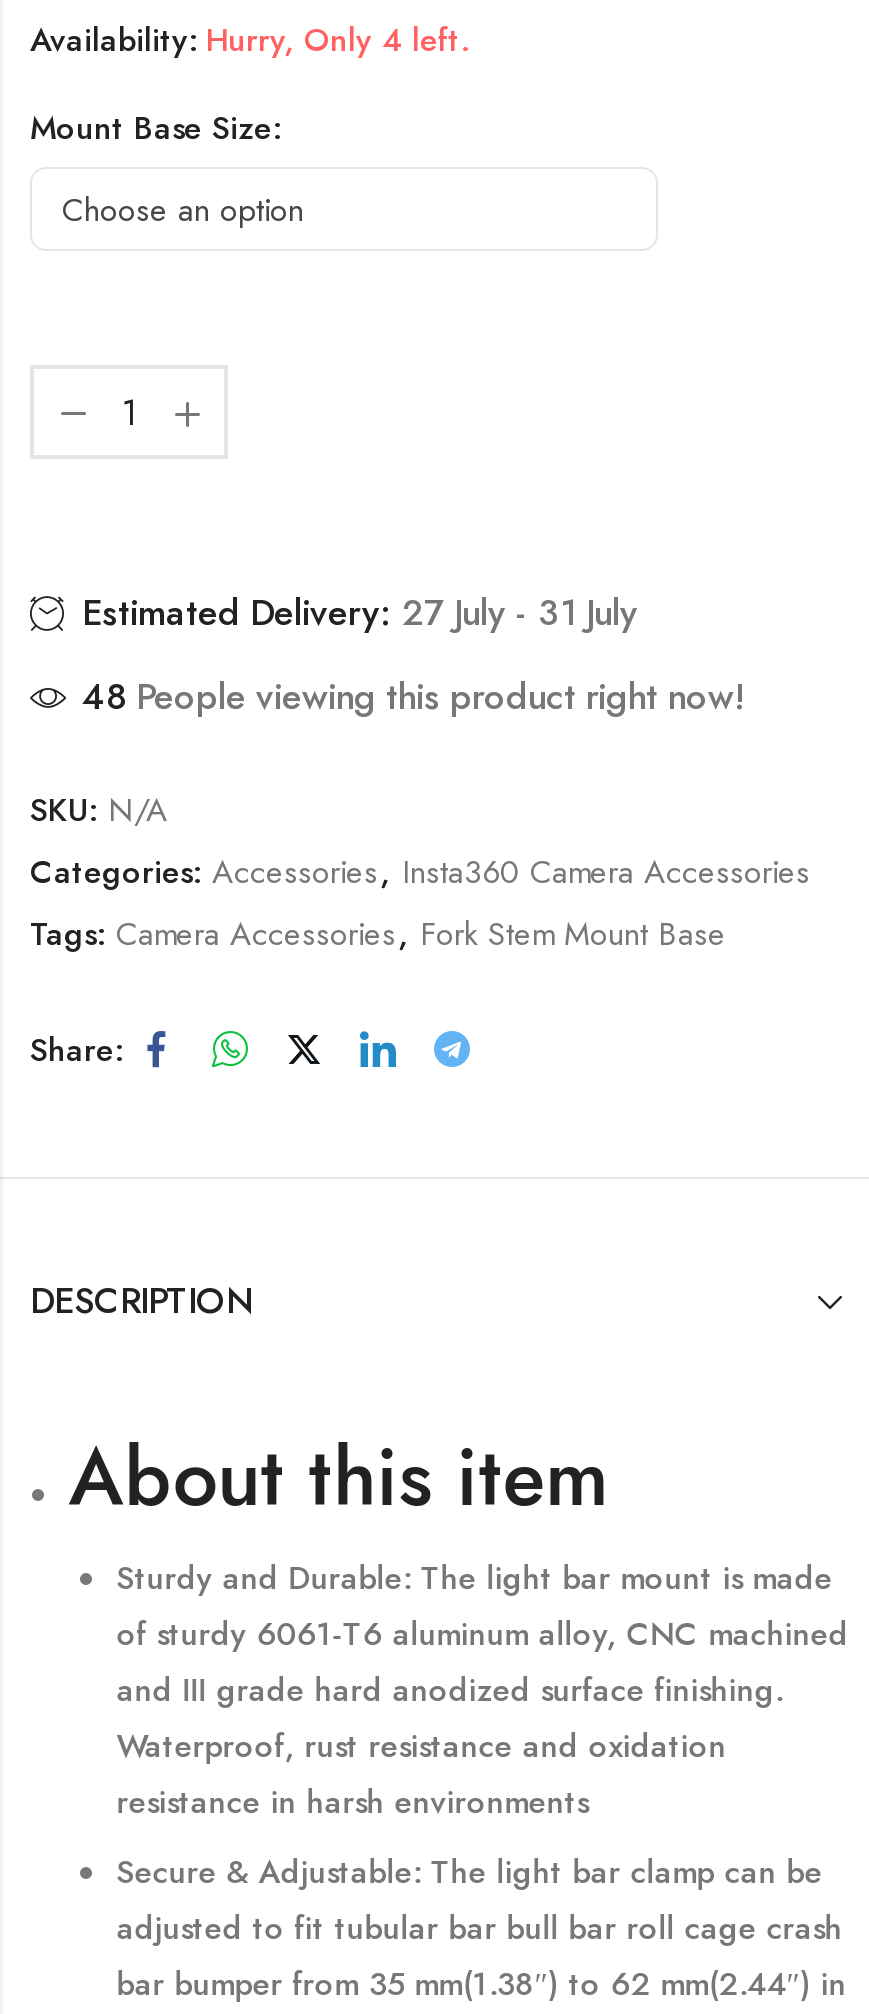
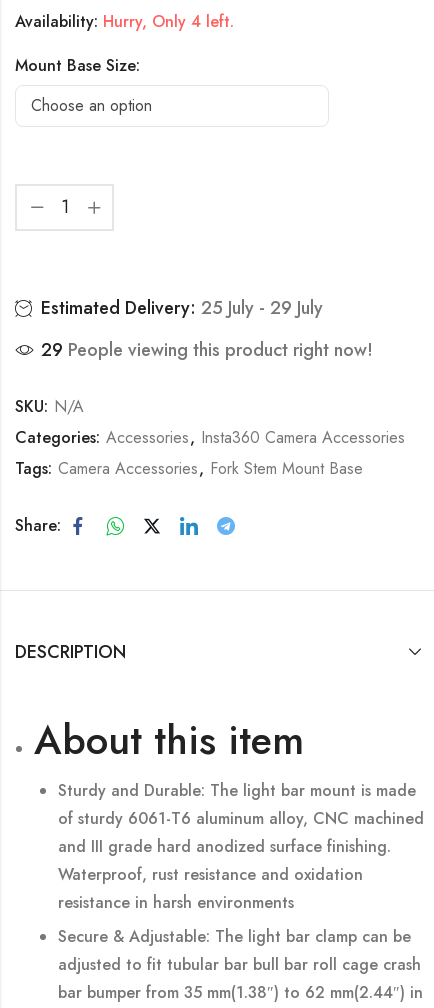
- Estimated Delivery: 27 July - 31 July
+ Estimated Delivery: 25 July - 29 July

- 48 People viewing this product right now!
+ 29 People viewing this product right now!
